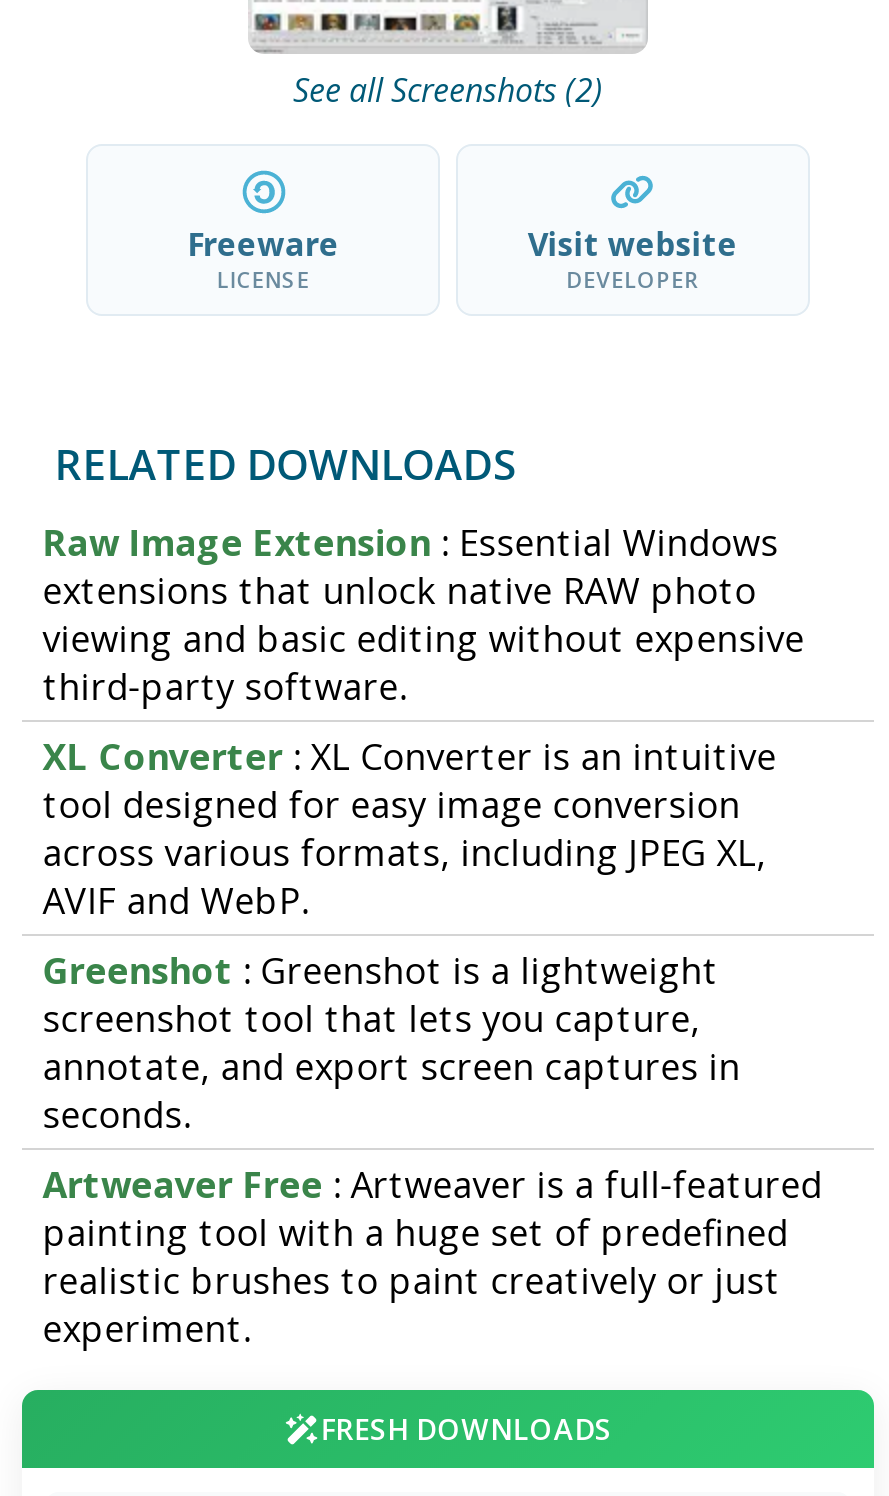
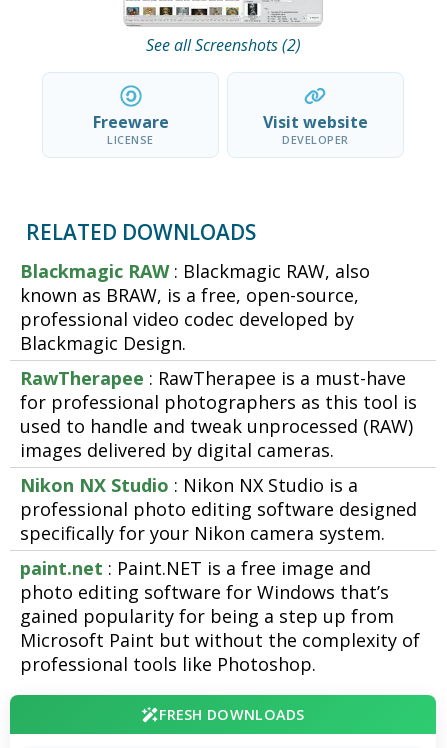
- Raw Image Extension: Essential Windows
- extensions that unlock native RAW photo
- viewing and basic editing without expensive
- third-party software.
+ Blackmagic RAW: Blackmagic RAW, also
+ known as BRAW, is a free, open-source,
+ professional video codec developed by
+ Blackmagic Design.

- XL Converter: XL Converter is an intuitive
- tool designed for easy image conversion
- across various formats, including JPEG XL,
- AVIF and WebP.
+ RawTherapee: RawTherapee is a must-have
+ for professional photographers as this tool is
+ used to handle and tweak unprocessed (RAW)
+ images delivered by digital cameras.

- Greenshot: Greenshot is a lightweight
- screenshot tool that lets you capture,
- annotate, and export screen captures in
- seconds.
+ Nikon NX Studio: Nikon NX Studio is a
+ professional photo editing software designed
+ specifically for your Nikon camera system.

- Artweaver Free: Artweaver is a full-featured
- painting tool with a huge set of predefined
- realistic brushes to paint creatively or just
- experiment.
+ paint.net: Paint.NET is a free image and
+ photo editing software for Windows that’s
+ gained popularity for being a step up from
+ Microsoft Paint but without the complexity of
+ professional tools like Photoshop.
